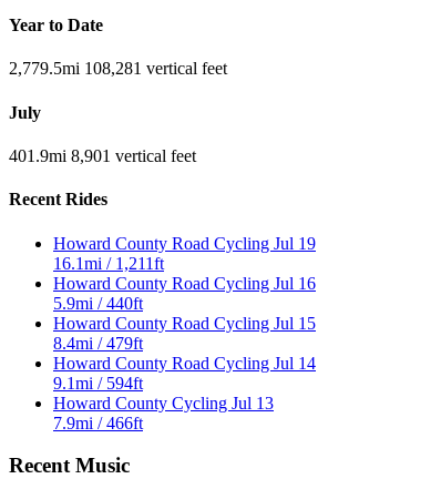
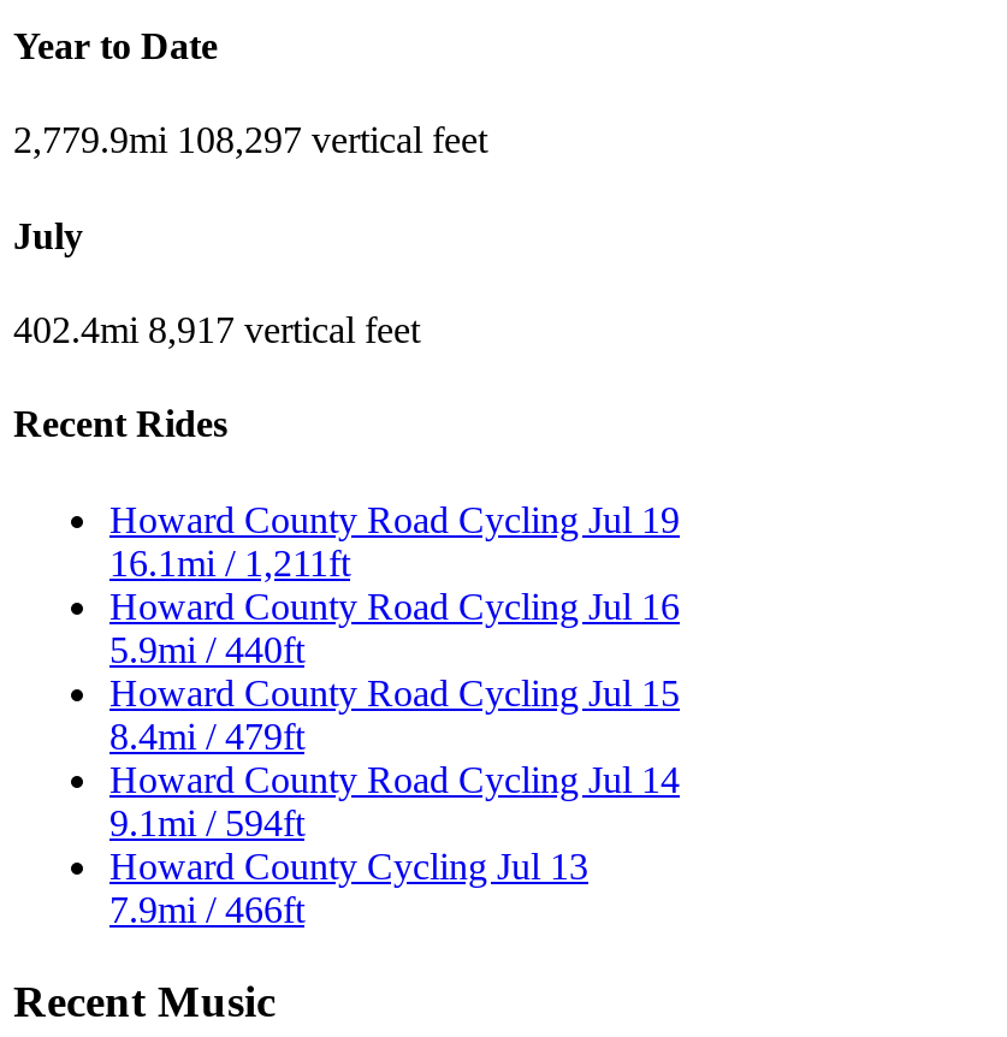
- 2,779.5mi 108,281 vertical feet
+ 2,779.9mi 108,297 vertical feet

- 401.9mi 8,901 vertical feet
+ 402.4mi 8,917 vertical feet
